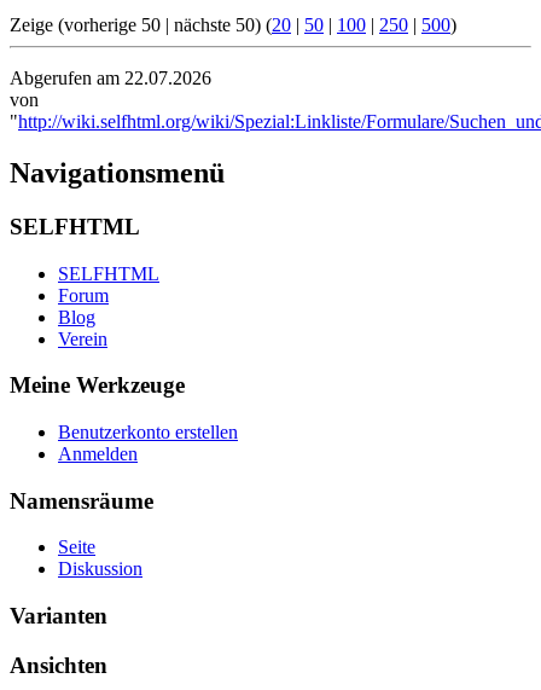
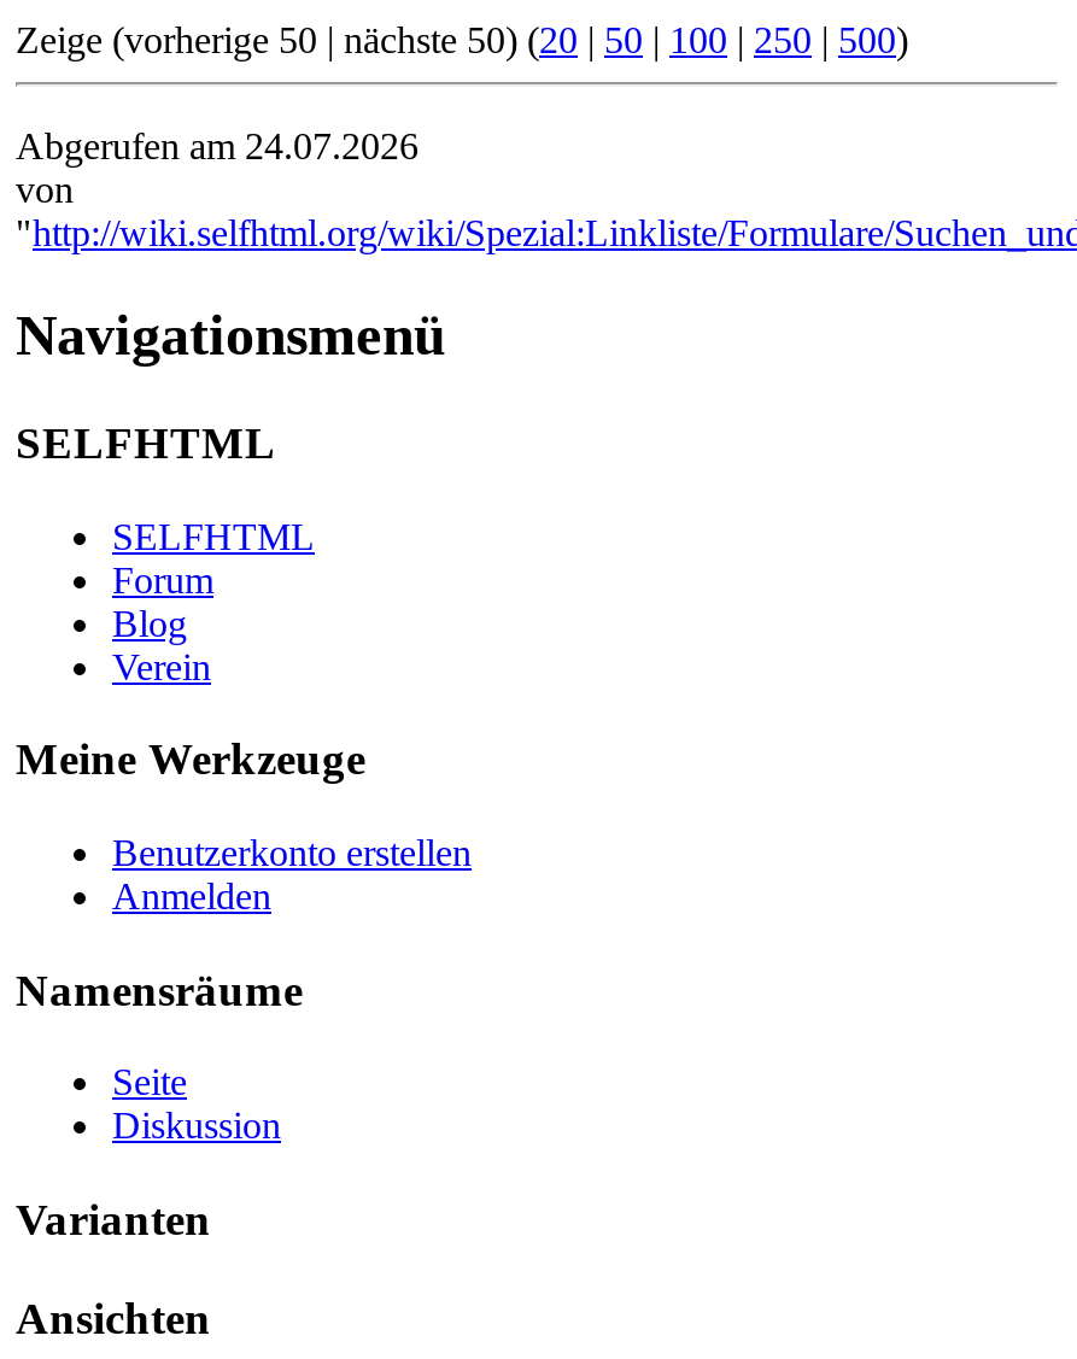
- Abgerufen am 22.07.2026
+ Abgerufen am 24.07.2026
